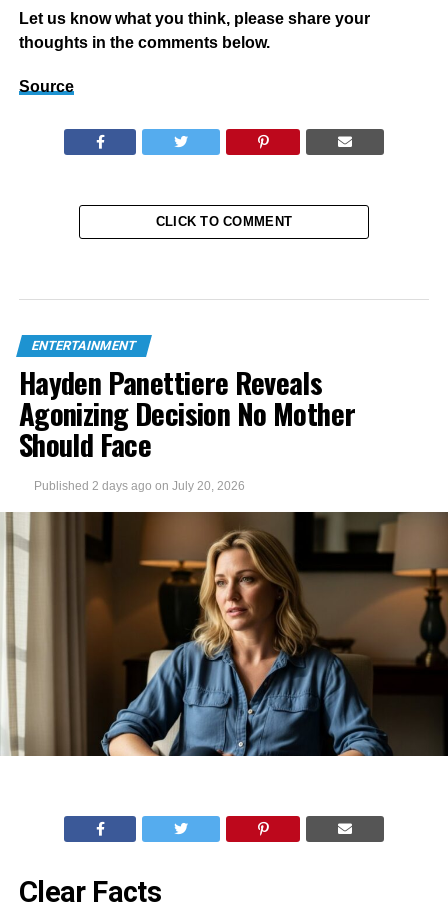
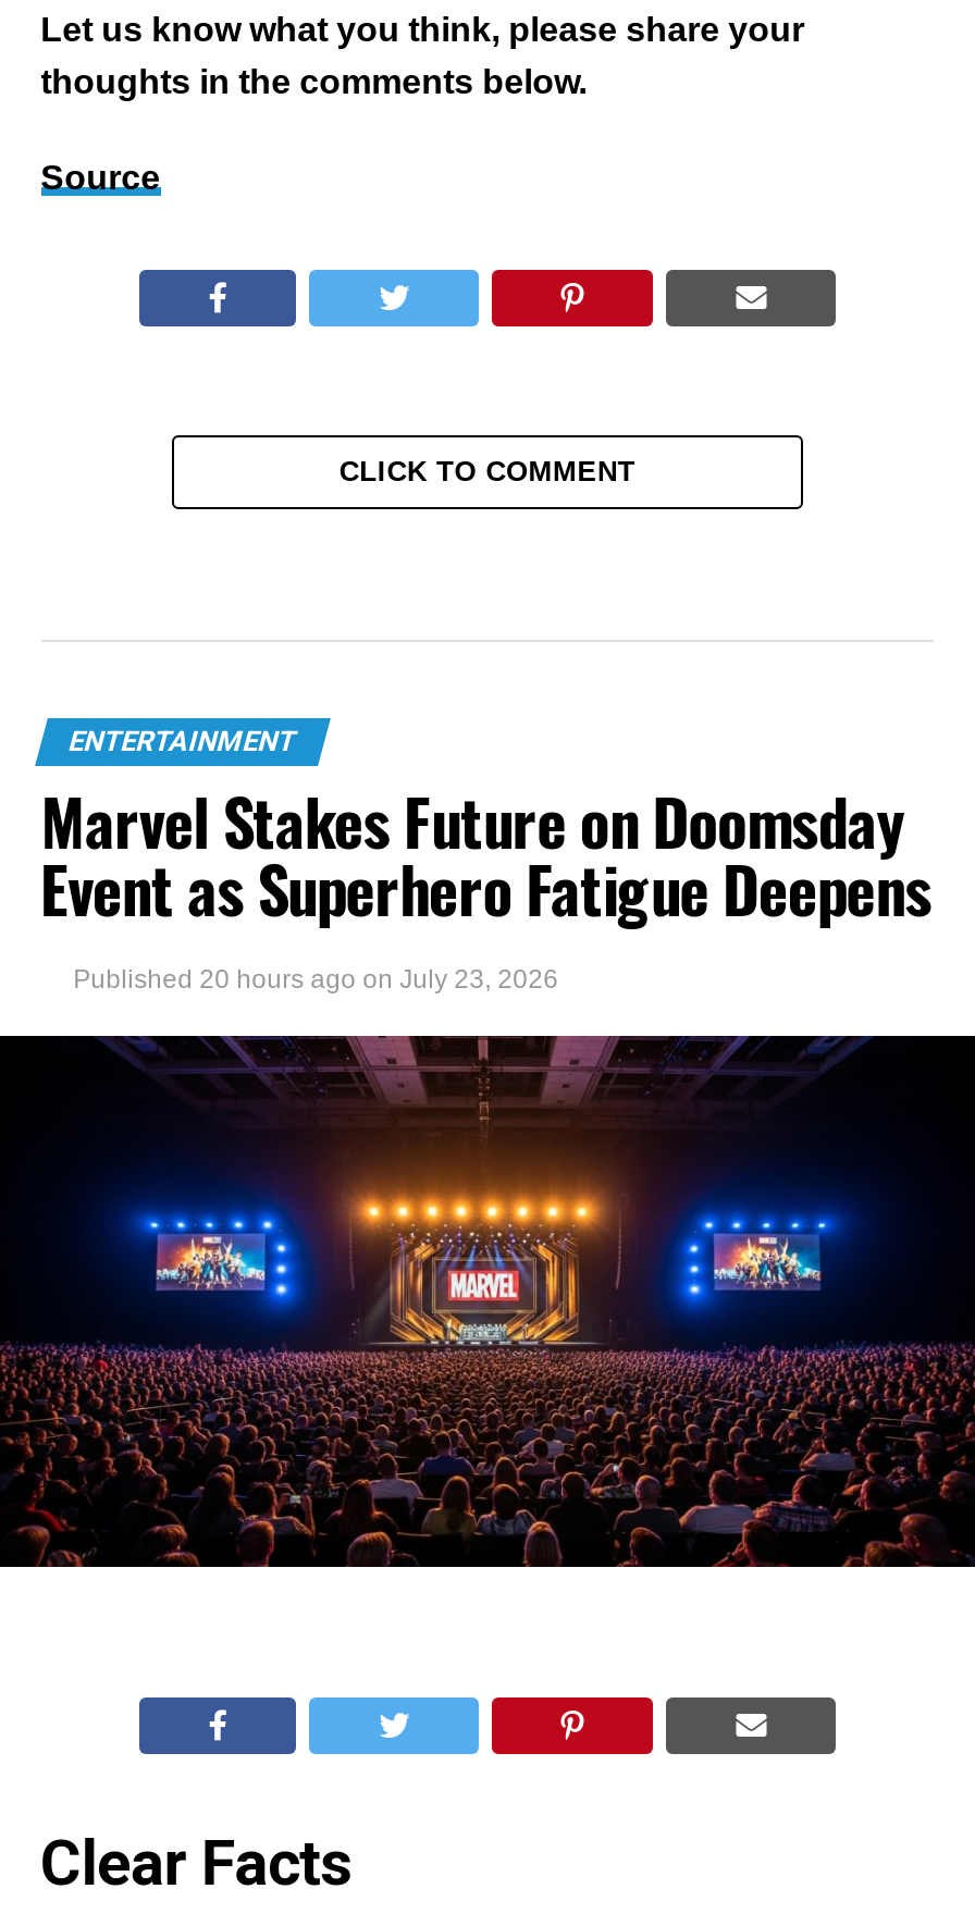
- Hayden Panettiere Reveals
- Agonizing Decision No Mother
- Should Face
- Published 2 days ago on July 20, 2026
+ Marvel Stakes Future on Doomsday
+ Event as Superhero Fatigue Deepens
+ Published 20 hours ago on July 23, 2026

- [image]
+ [image]
